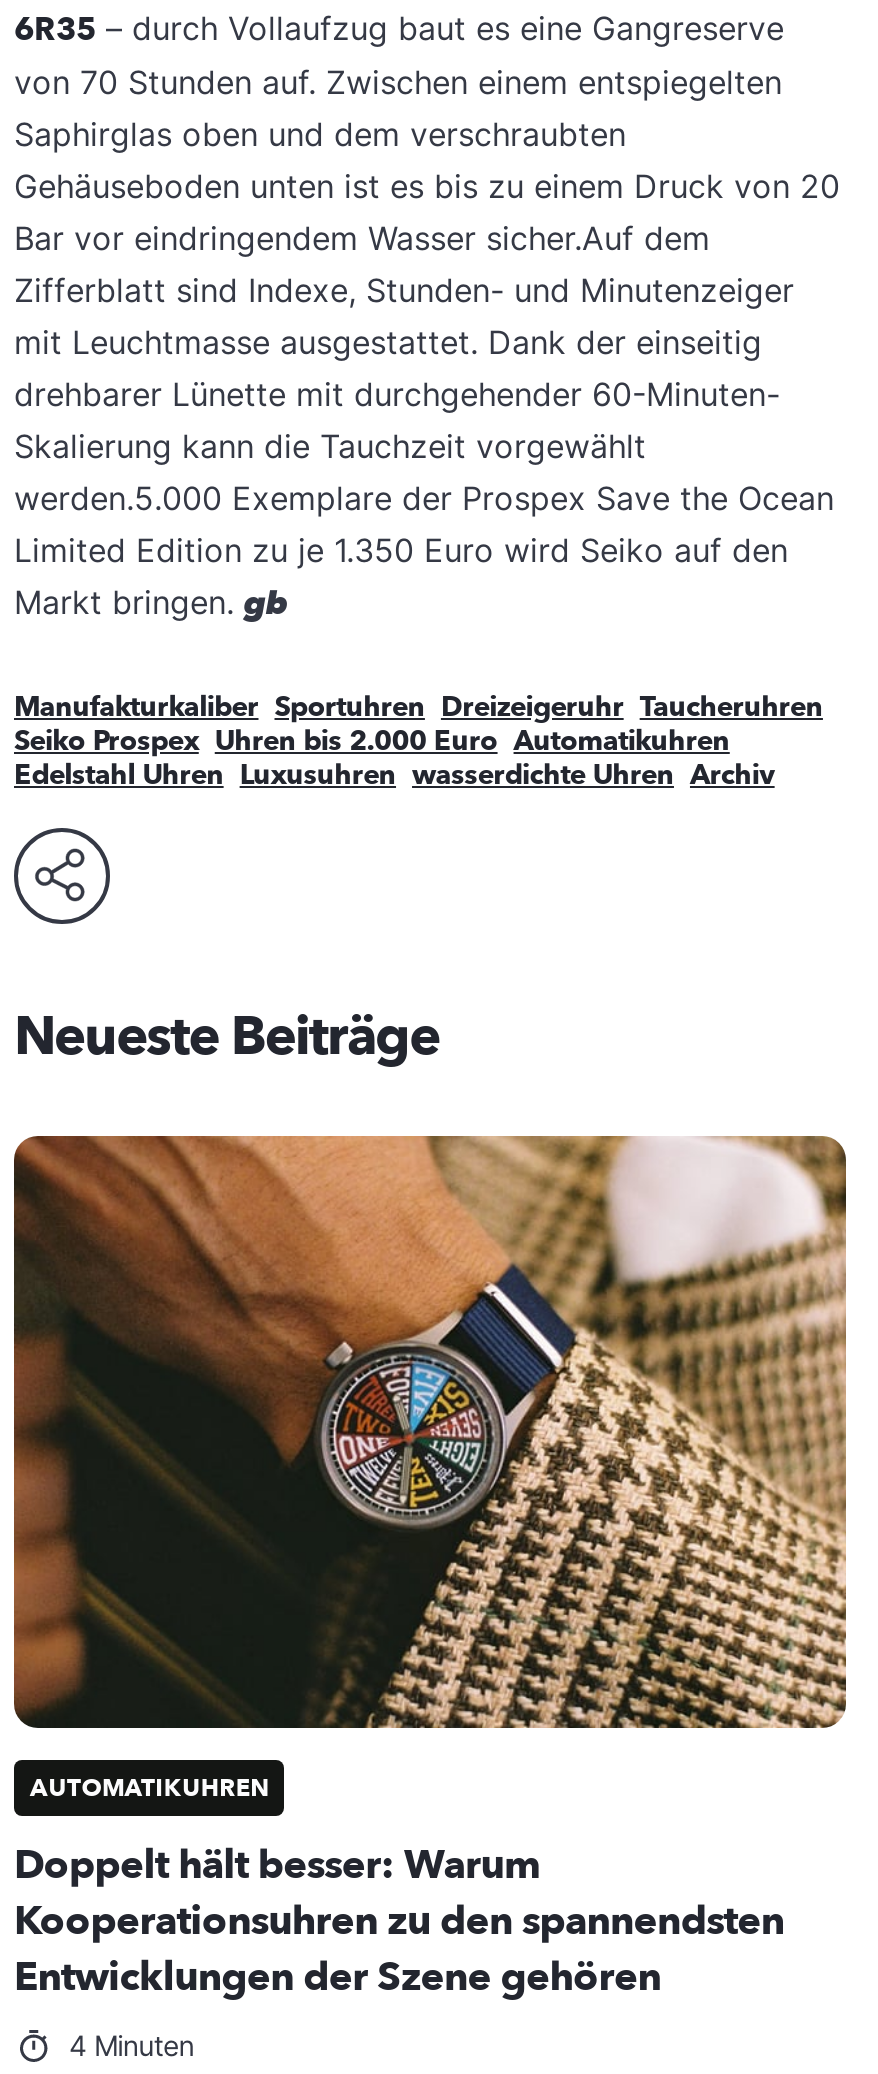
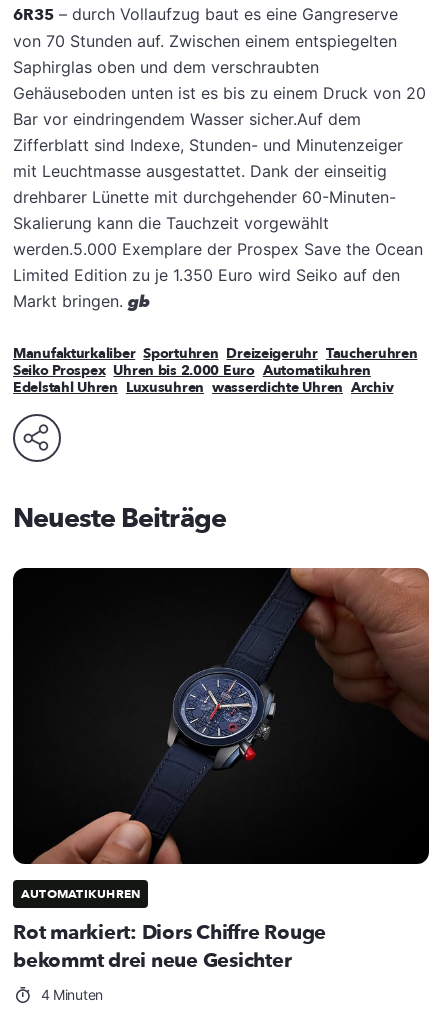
- [image]
+ [image]

- Doppelt hält besser: Warum
- Kooperationsuhren zu den spannendsten
- Entwicklungen der Szene gehören
+ Rot markiert: Diors Chiffre Rouge
+ bekommt drei neue Gesichter
